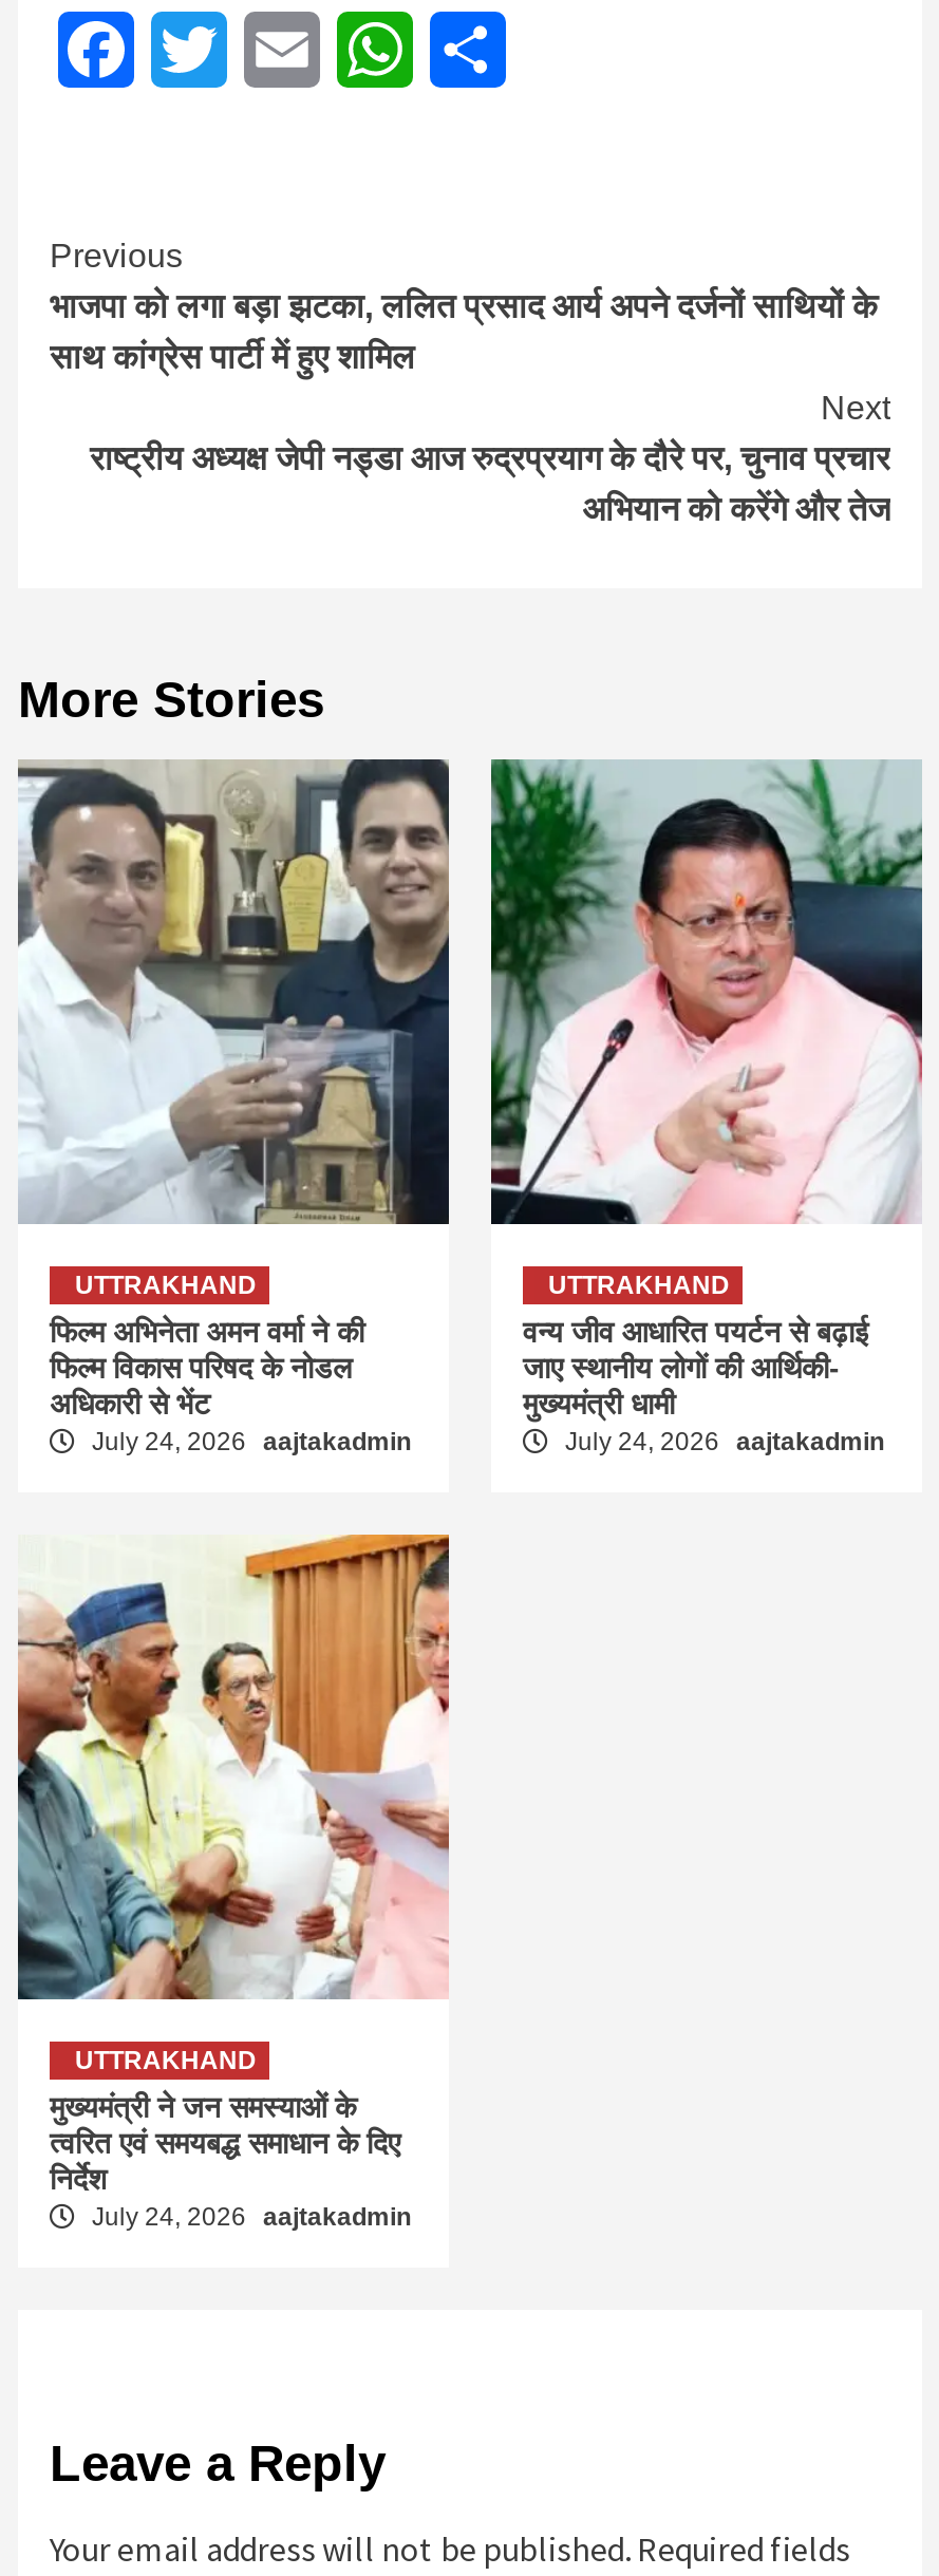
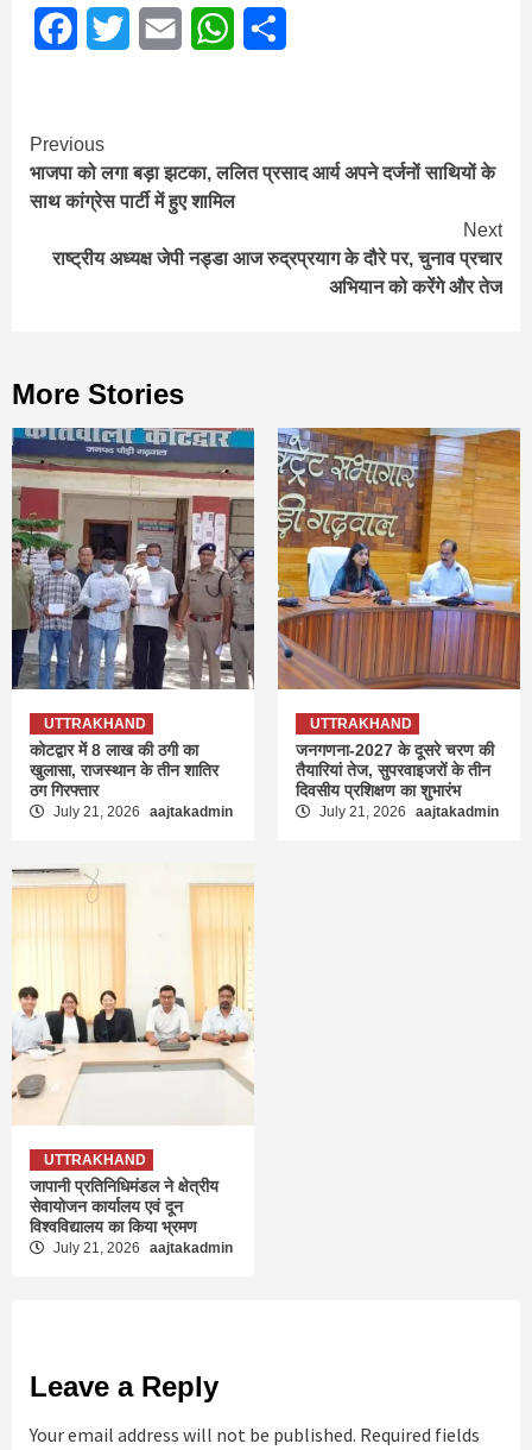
- [image]
+ [image]

- [image]
+ [image]

- फिल्म अभिनेता अमन वर्मा ने की
- फिल्म विकास परिषद के नोडल
- अधिकारी से भेंट
- July 24, 2026 aajtakadmin
+ कोटद्वार में 8 लाख की ठगी का
+ खुलासा, राजस्थान के तीन शातिर
+ ठग गिरफ्तार
+ July 21, 2026 aajtakadmin

- वन्य जीव आधारित पयर्टन से बढ़ाई
- जाए स्थानीय लोगों की आर्थिकी-
- मुख्यमंत्री धामी
- July 24, 2026 aajtakadmin
+ जनगणना-2027 के दूसरे चरण की
+ तैयारियां तेज, सुपरवाइजरों के तीन
+ दिवसीय प्रशिक्षण का शुभारंभ
+ July 21, 2026 aajtakadmin

- [image]
+ [image]

- मुख्यमंत्री ने जन समस्याओं के
- त्वरित एवं समयबद्ध समाधान के दिए
- निर्देश
- July 24, 2026 aajtakadmin
+ जापानी प्रतिनिधिमंडल ने क्षेत्रीय
+ सेवायोजन कार्यालय एवं दून
+ विश्वविद्यालय का किया भ्रमण
+ July 21, 2026 aajtakadmin
